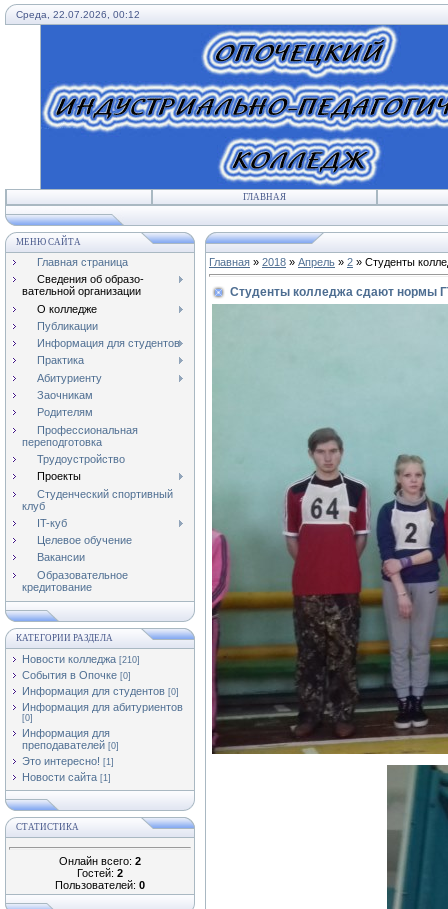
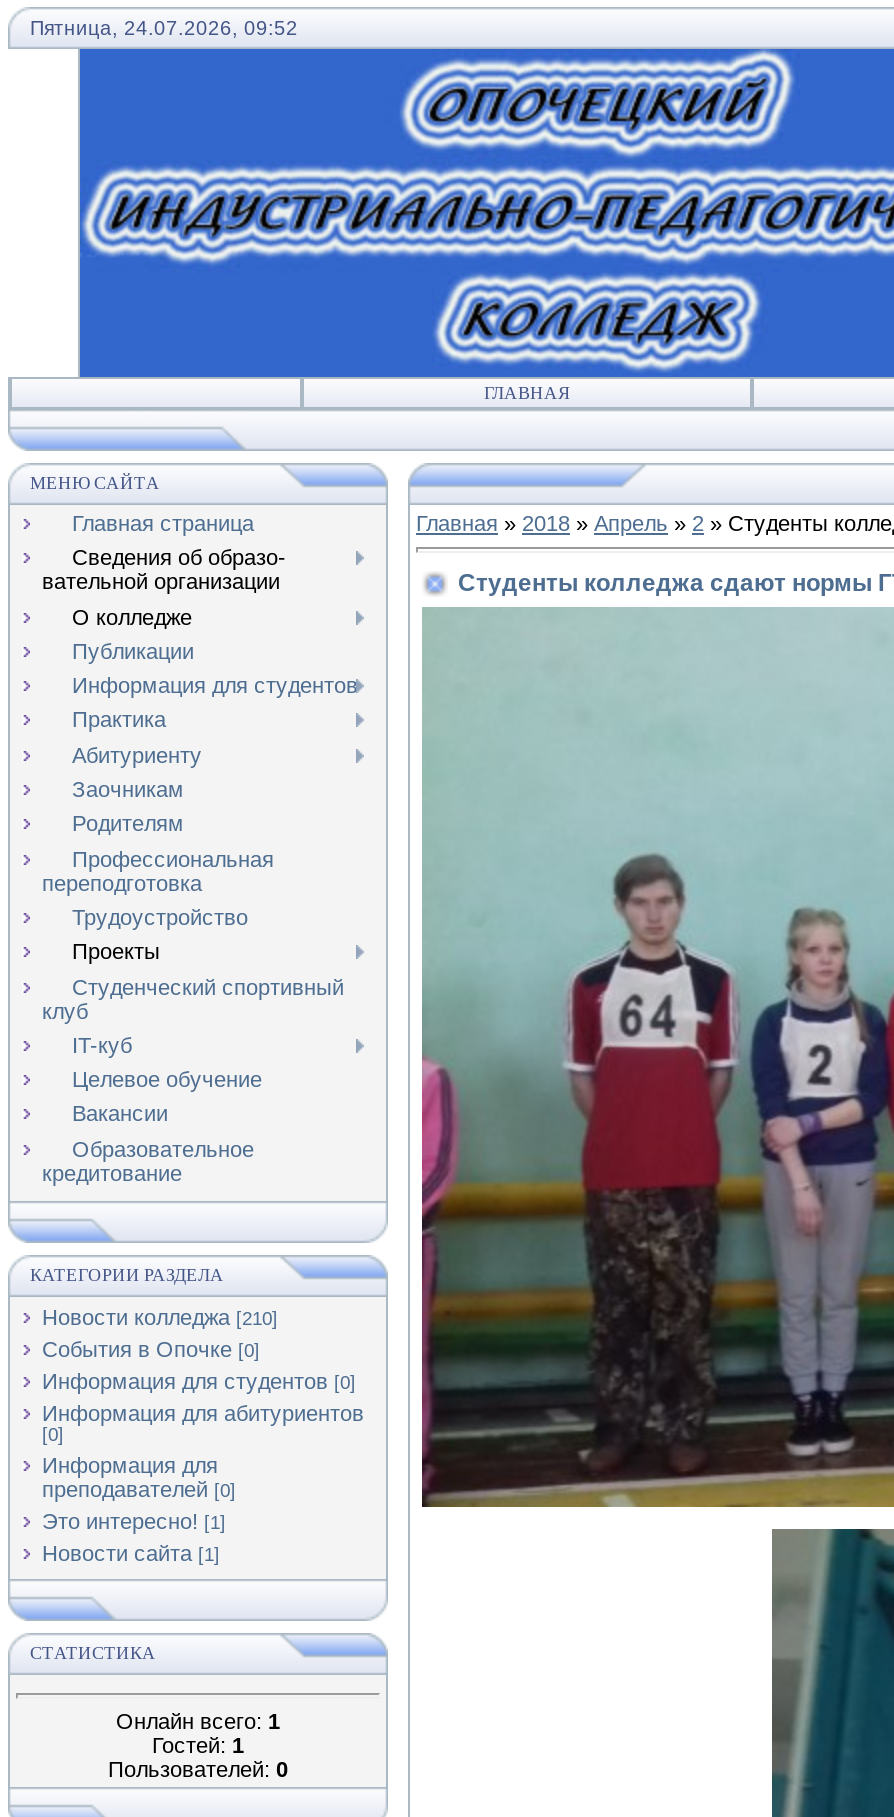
- Среда, 22.07.2026, 00:12
+ Пятница, 24.07.2026, 09:52

- Онлайн всего: 2
+ Онлайн всего: 1

- Гостей: 2
+ Гостей: 1
